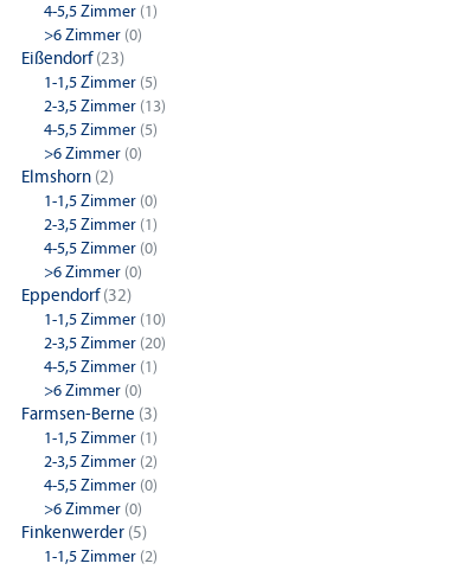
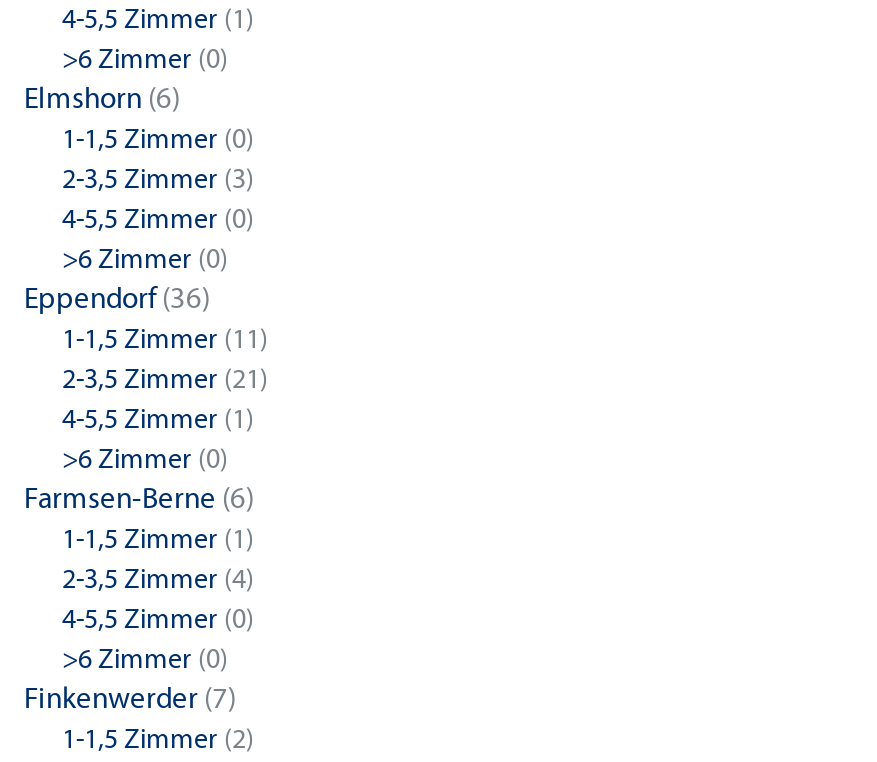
- Eißendorf (23)
- 1-1,5 Zimmer (5)
- 2-3,5 Zimmer (13)
- 4-5,5 Zimmer (5)
- >6 Zimmer (0)
- Elmshorn (2)
+ Elmshorn (6)

- 2-3,5 Zimmer (1)
+ 2-3,5 Zimmer (3)

- Eppendorf (32)
+ Eppendorf (36)

- 1-1,5 Zimmer (10)
+ 1-1,5 Zimmer (11)

- 2-3,5 Zimmer (20)
+ 2-3,5 Zimmer (21)

- Farmsen-Berne (3)
+ Farmsen-Berne (6)

- 2-3,5 Zimmer (2)
+ 2-3,5 Zimmer (4)

- Finkenwerder (5)
+ Finkenwerder (7)
